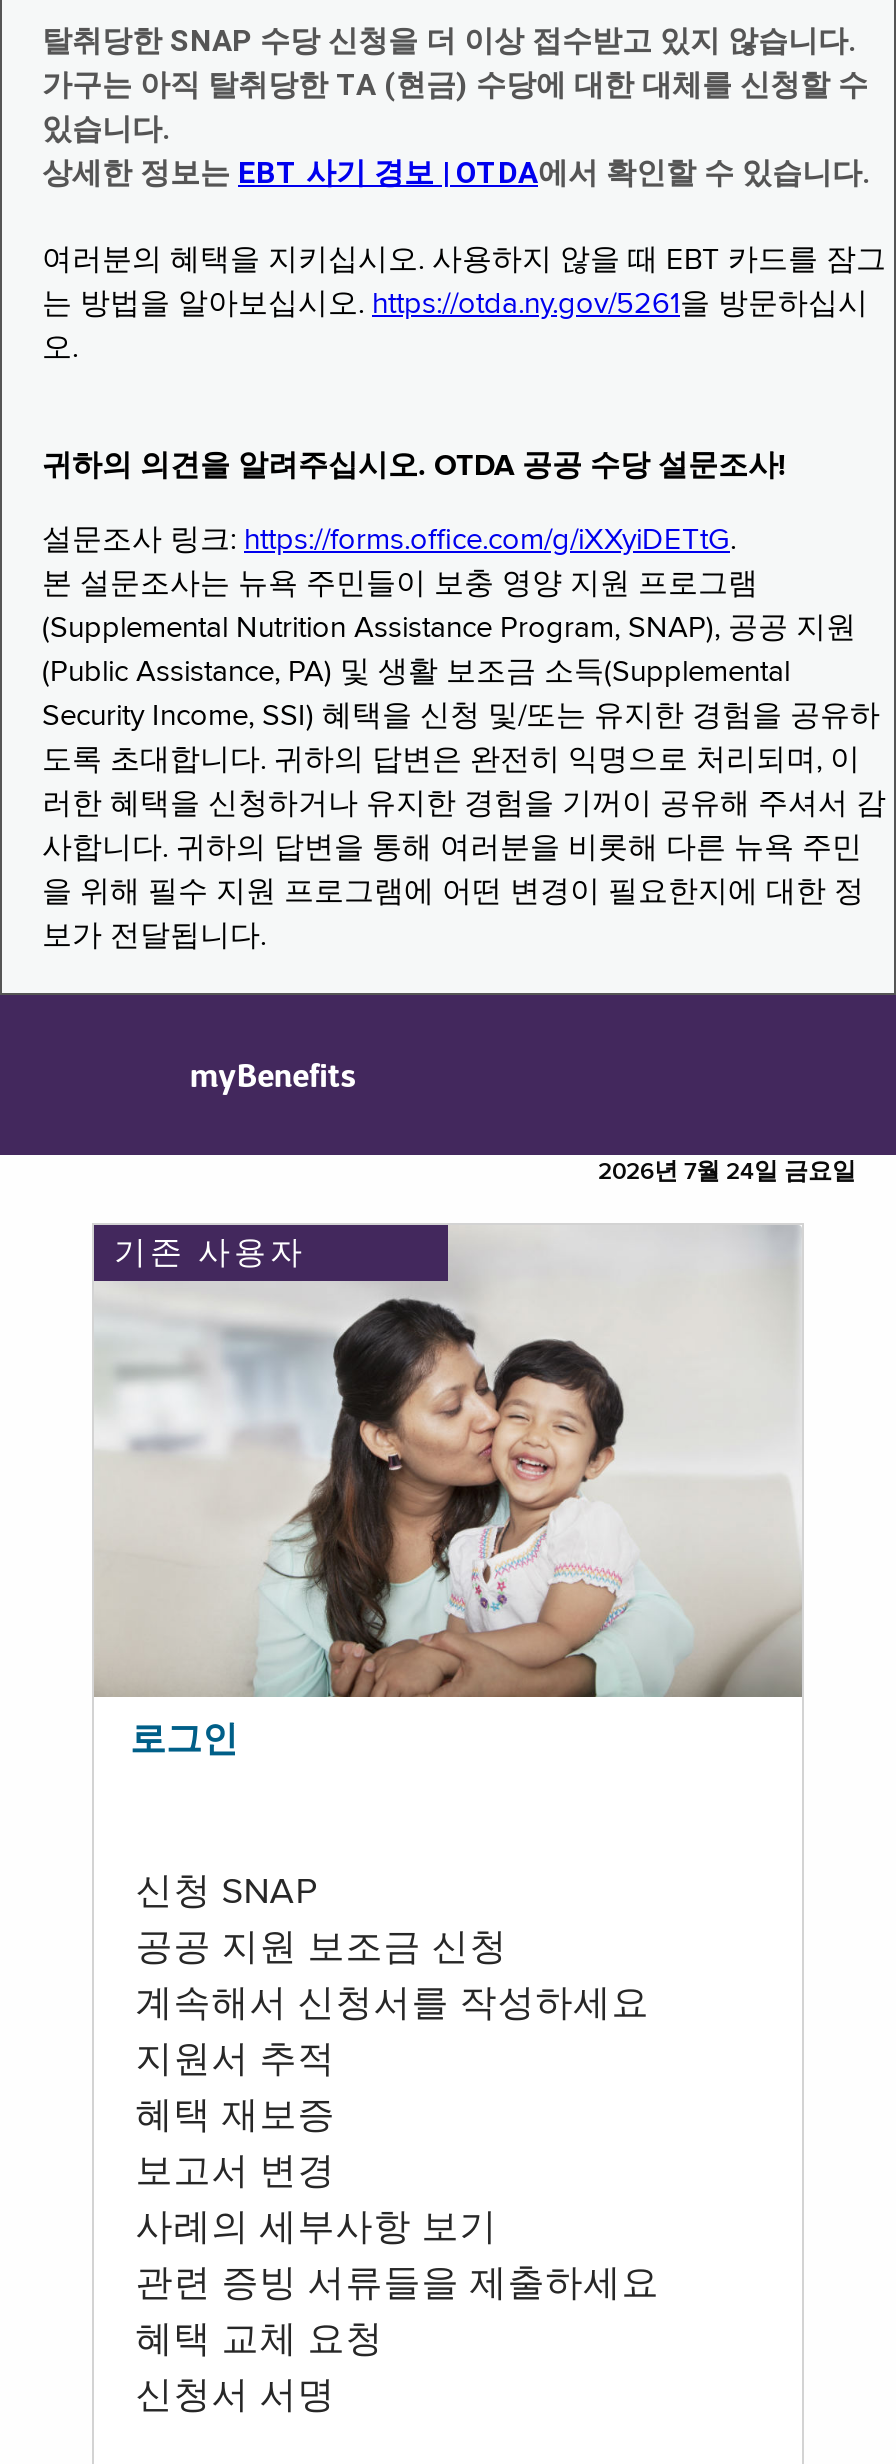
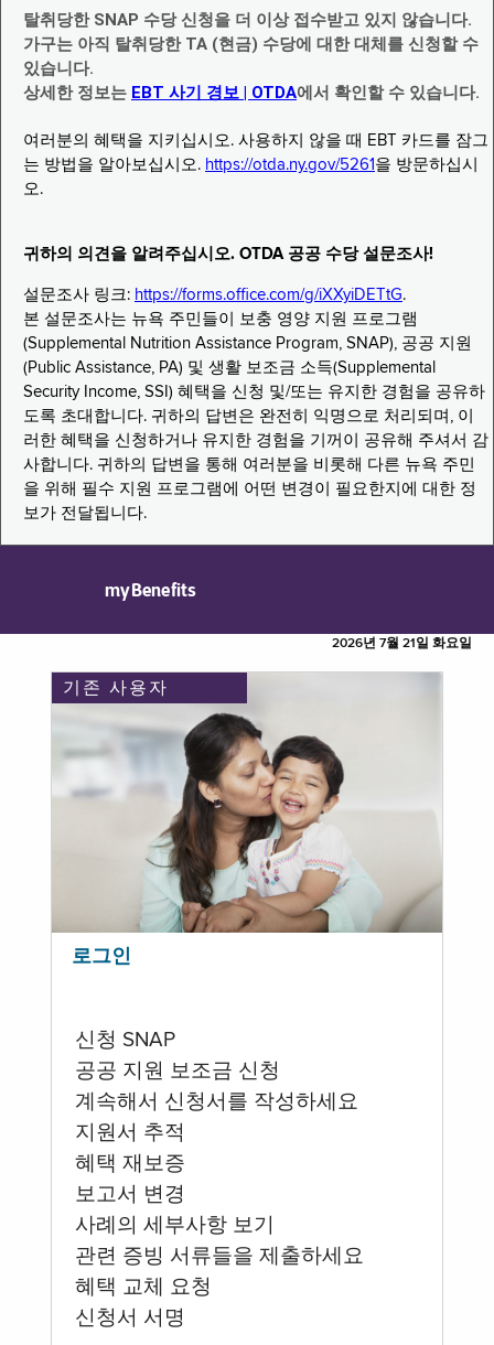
- 2026년 7월 24일 금요일
+ 2026년 7월 21일 화요일
